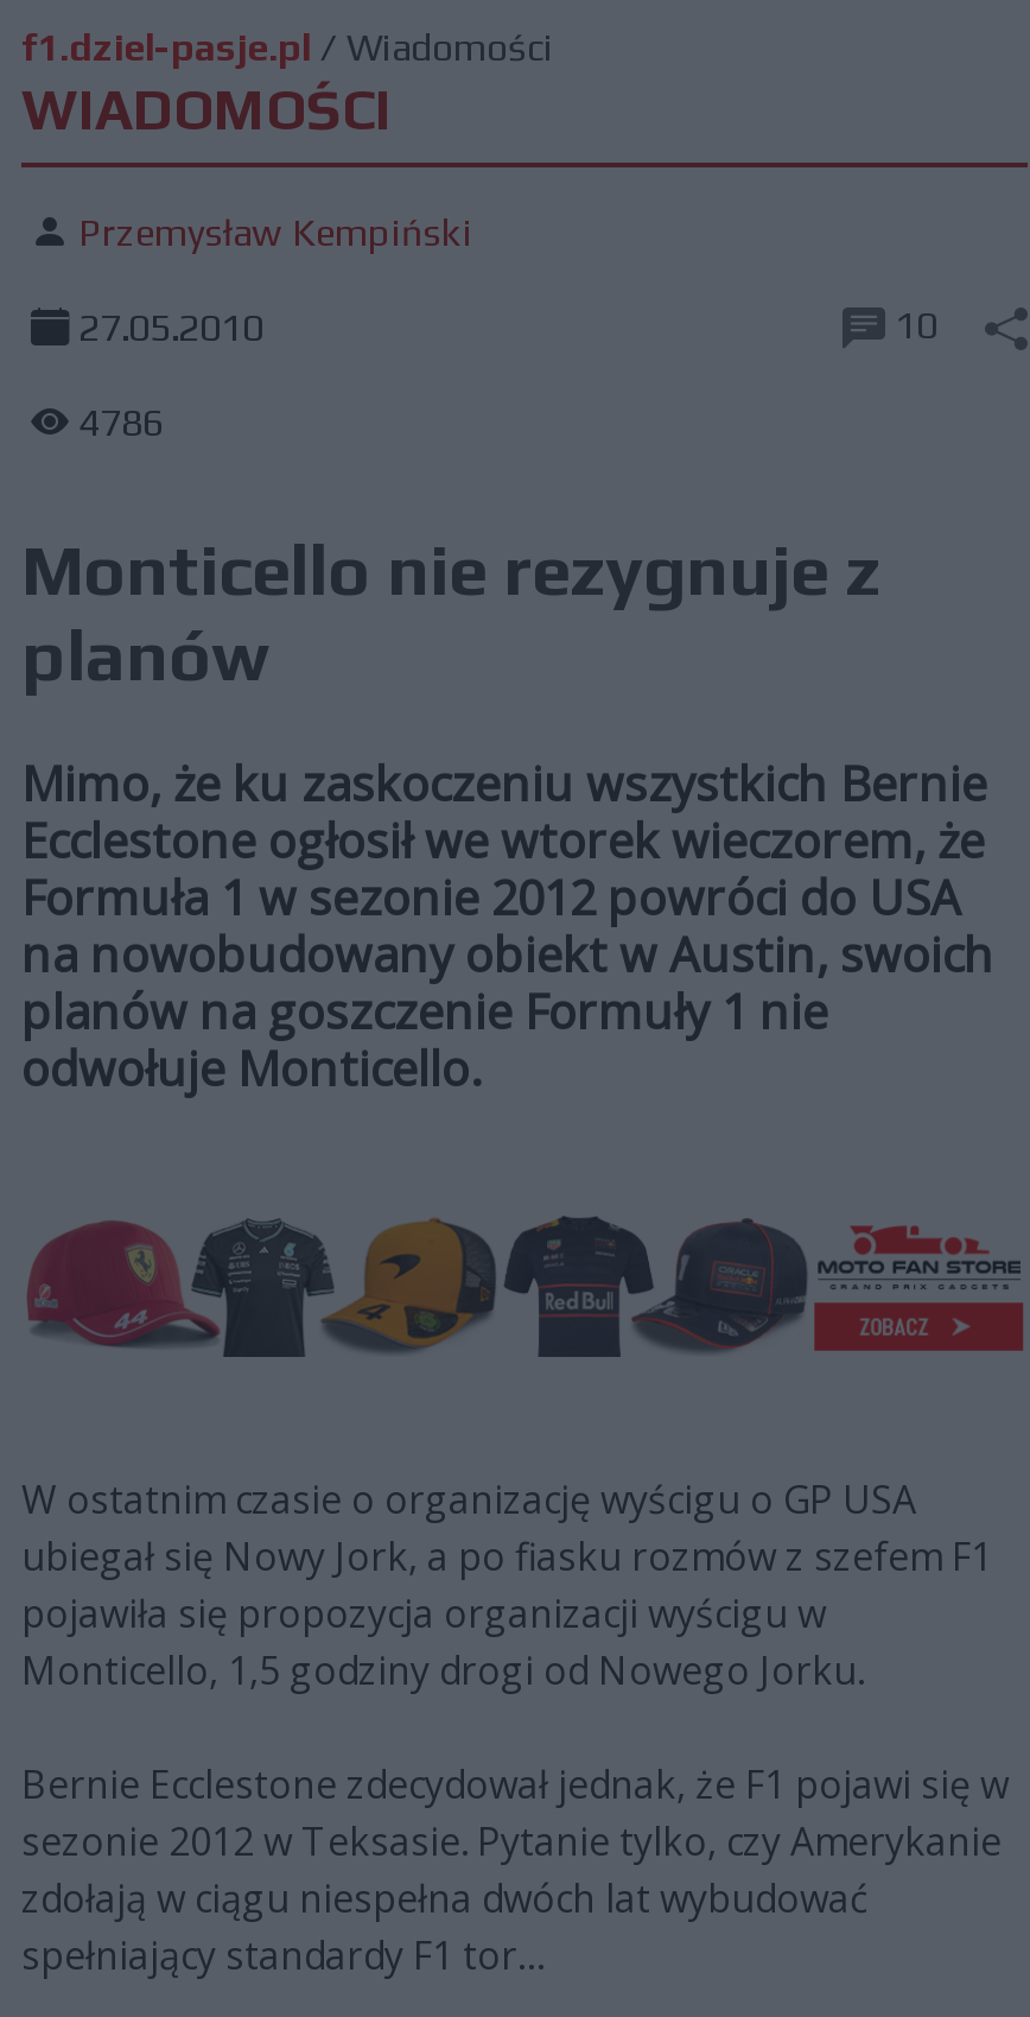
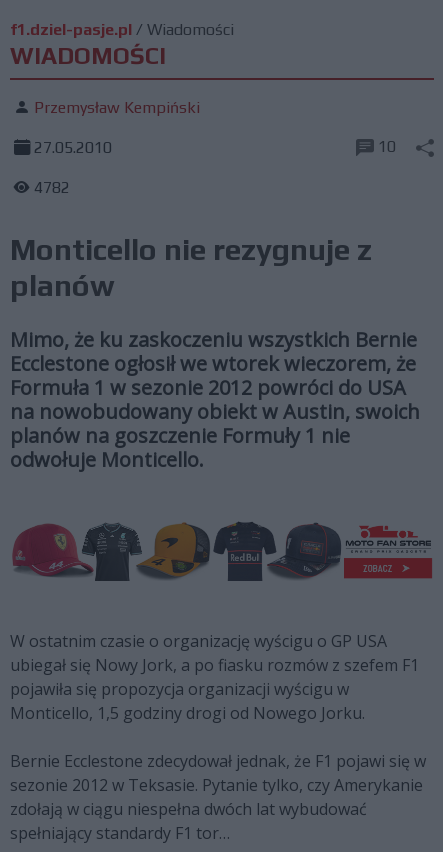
- 4786
+ 4782
